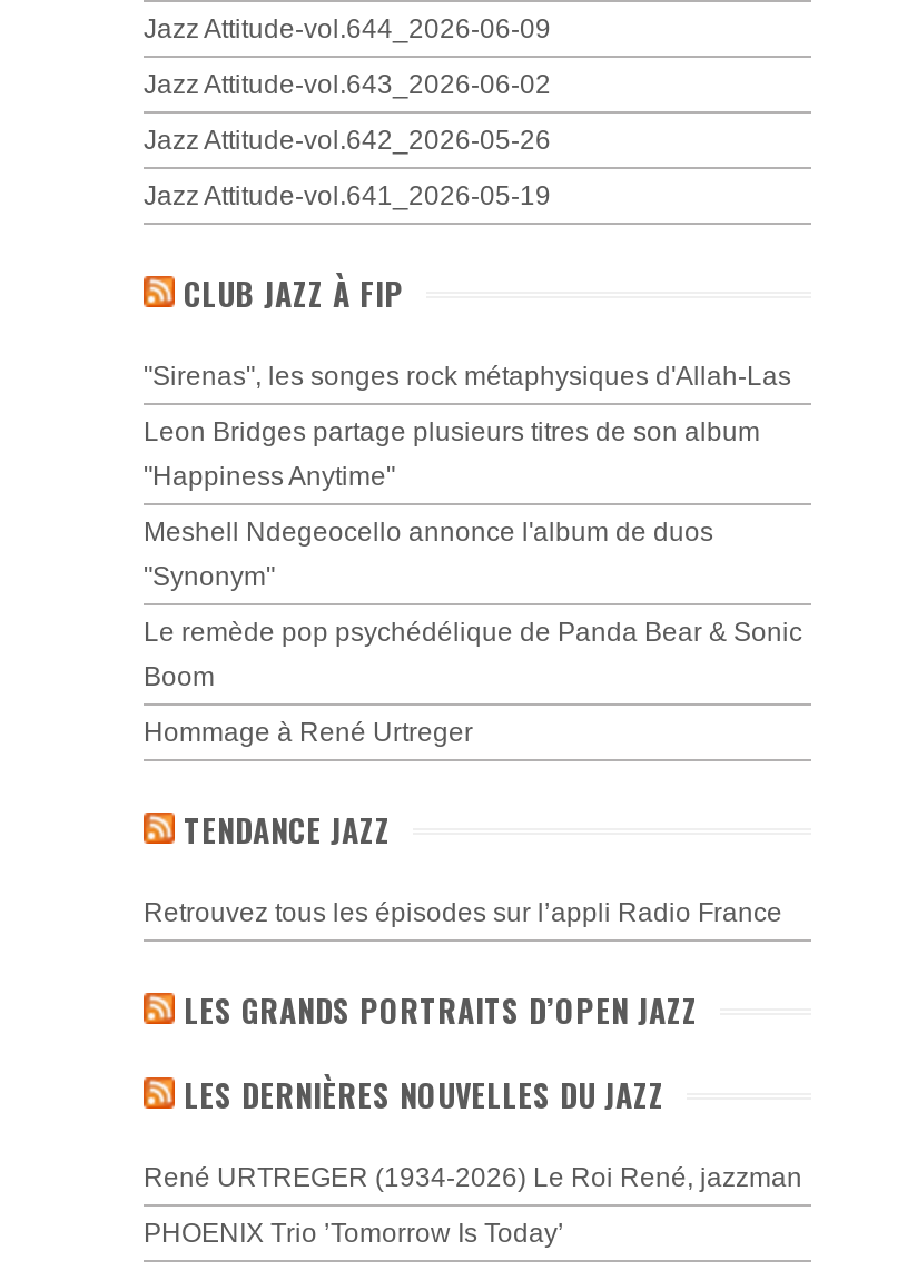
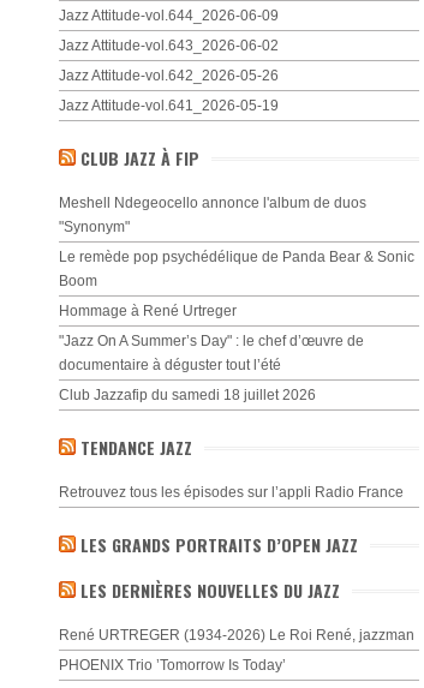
- "Sirenas", les songes rock métaphysiques d'Allah-Las
- Leon Bridges partage plusieurs titres de son album
- "Happiness Anytime"

moved up: Meshell Ndegeocello annonce l'album de duos | "Synonym" | Le remède pop psychédélique de Panda Bear & Sonic | Boom | Hommage à René Urtreger

+ "Jazz On A Summer’s Day" : le chef d’œuvre de
+ documentaire à déguster tout l’été
+ Club Jazzafip du samedi 18 juillet 2026
